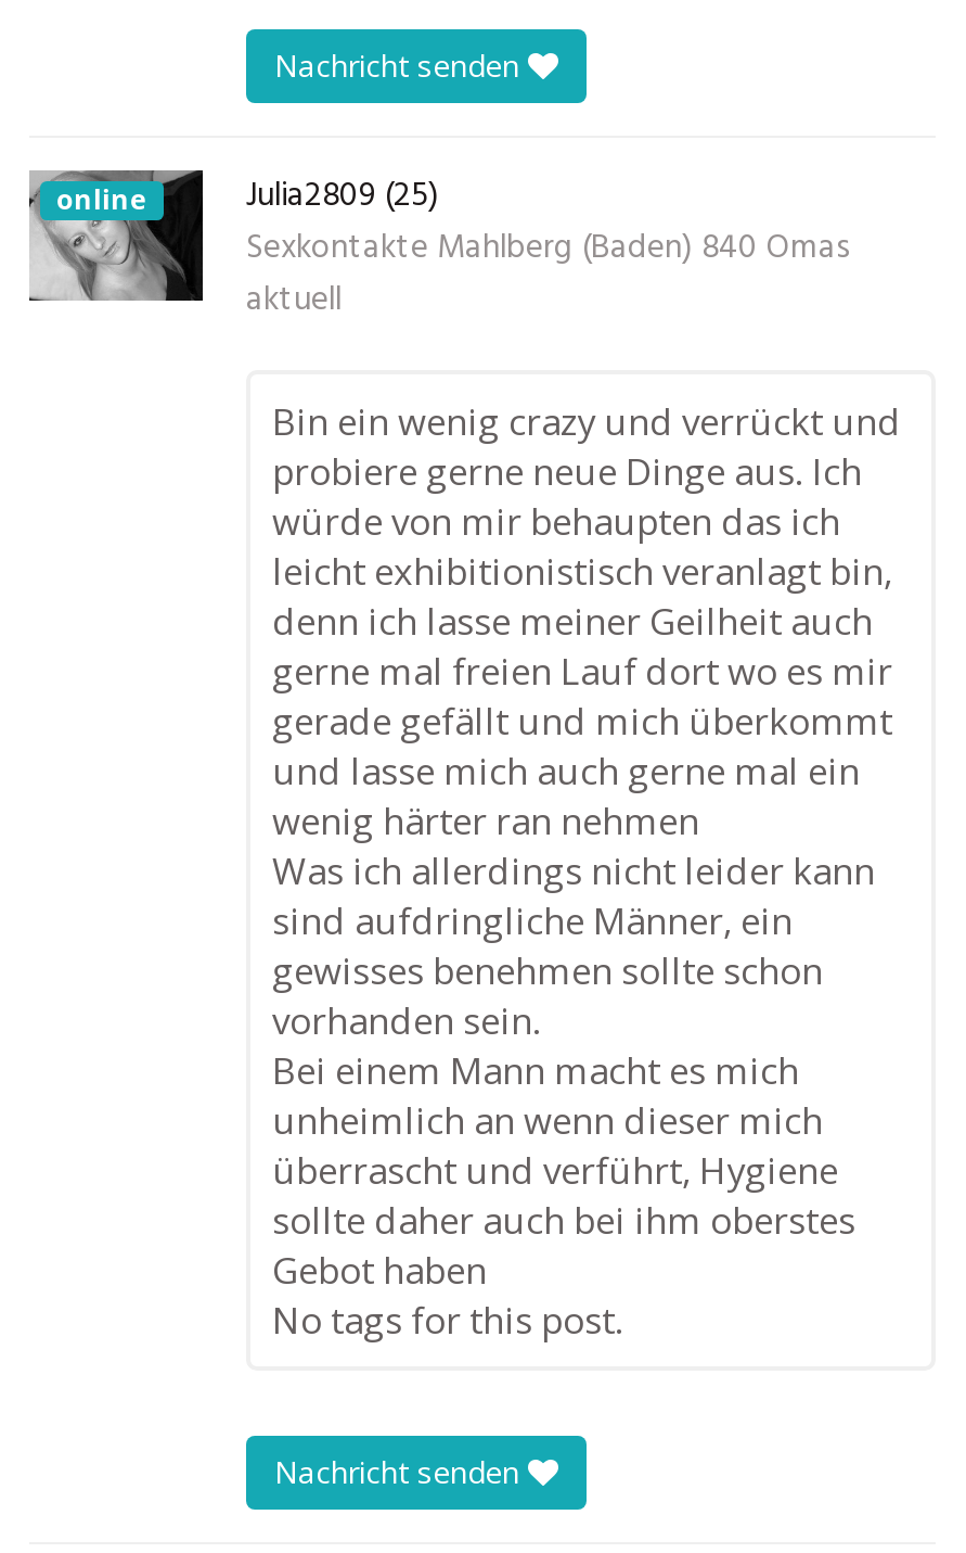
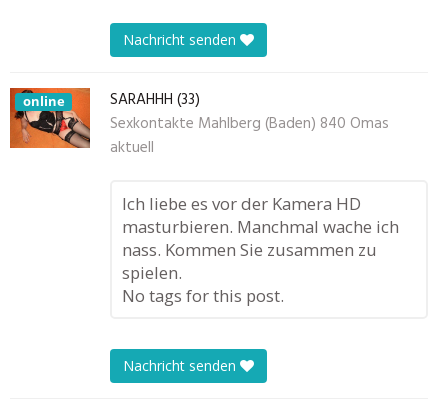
- [image]
- Julia2809 (25)
+ [image]
+ SARAHHH (33)

- Bin ein wenig crazy und verrückt und
- probiere gerne neue Dinge aus. Ich
- würde von mir behaupten das ich
- leicht exhibitionistisch veranlagt bin,
- denn ich lasse meiner Geilheit auch
- gerne mal freien Lauf dort wo es mir
- gerade gefällt und mich überkommt
- und lasse mich auch gerne mal ein
- wenig härter ran nehmen
- Was ich allerdings nicht leider kann
- sind aufdringliche Männer, ein
- gewisses benehmen sollte schon
- vorhanden sein.
- Bei einem Mann macht es mich
- unheimlich an wenn dieser mich
- überrascht und verführt, Hygiene
- sollte daher auch bei ihm oberstes
- Gebot haben
+ Ich liebe es vor der Kamera HD
+ masturbieren. Manchmal wache ich
+ nass. Kommen Sie zusammen zu
+ spielen.
